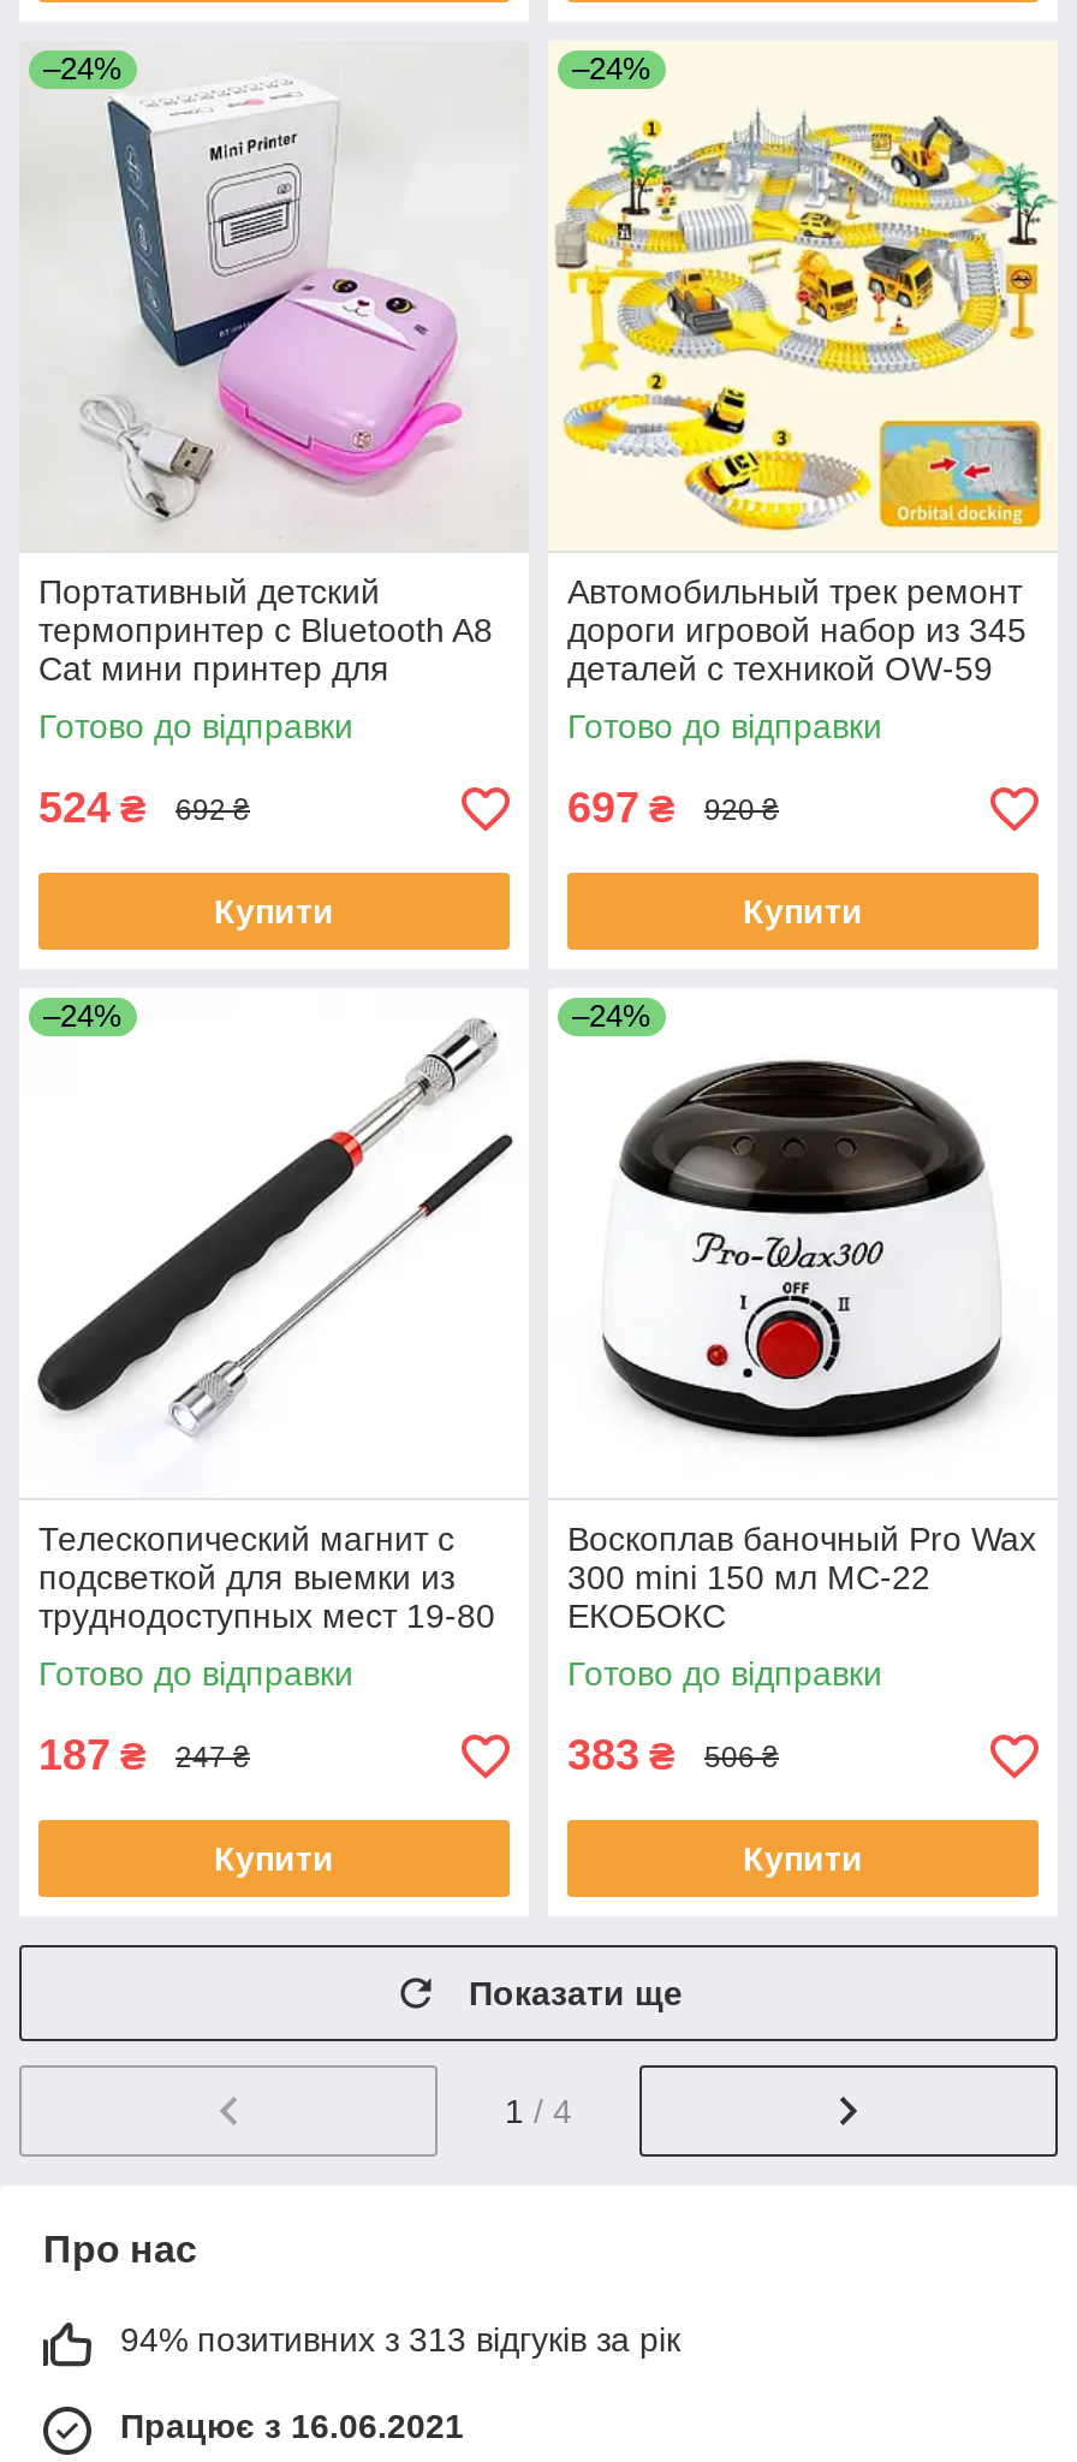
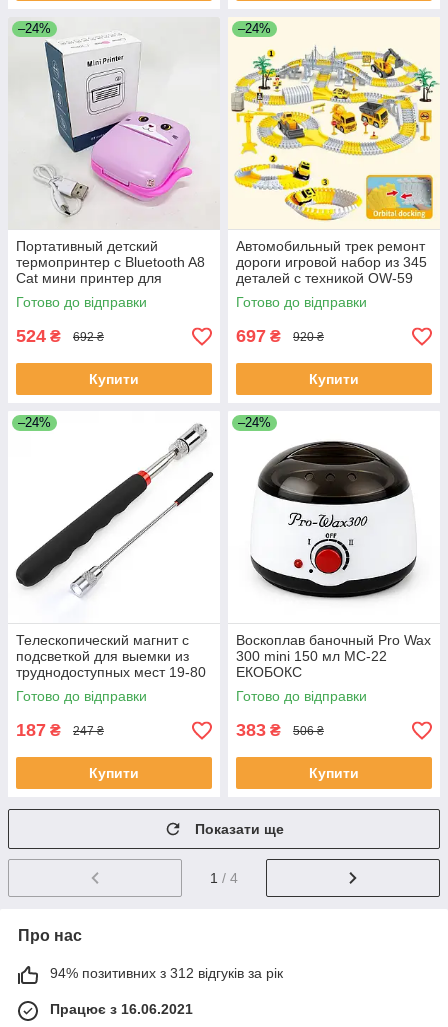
- 94% позитивних з 313 відгуків за рік
+ 94% позитивних з 312 відгуків за рік
